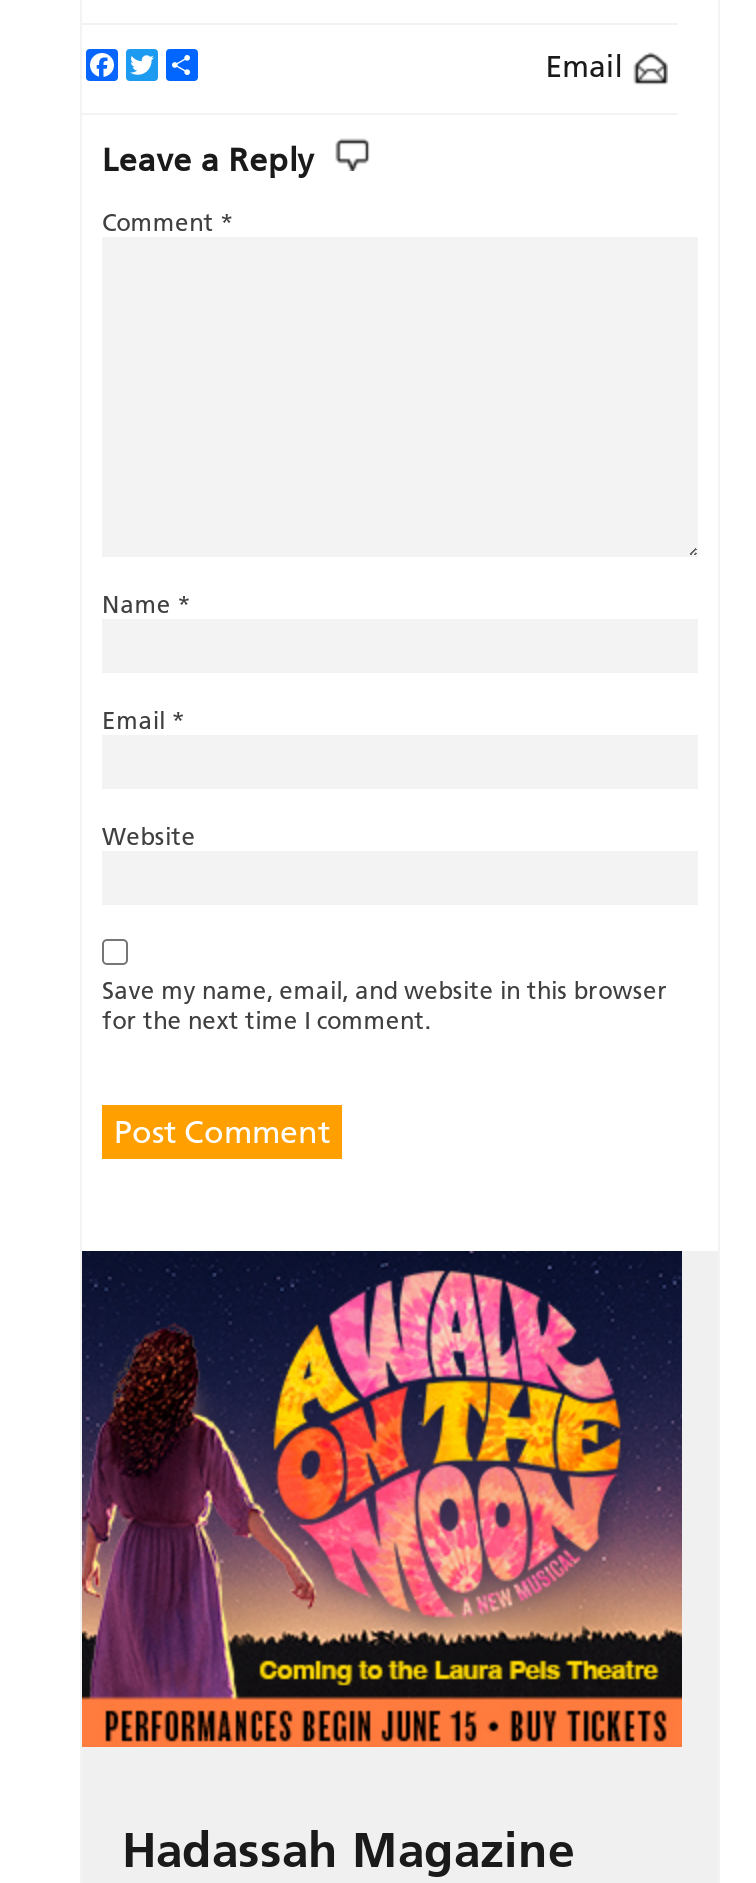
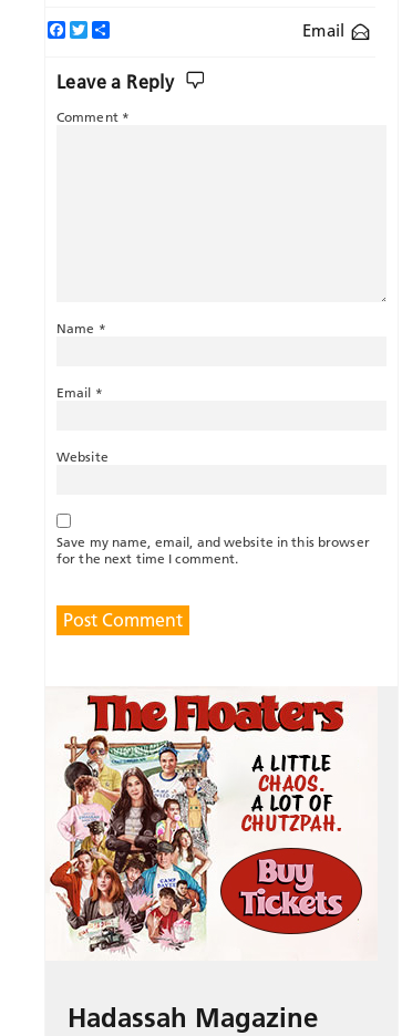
- [image]
+ [image]
